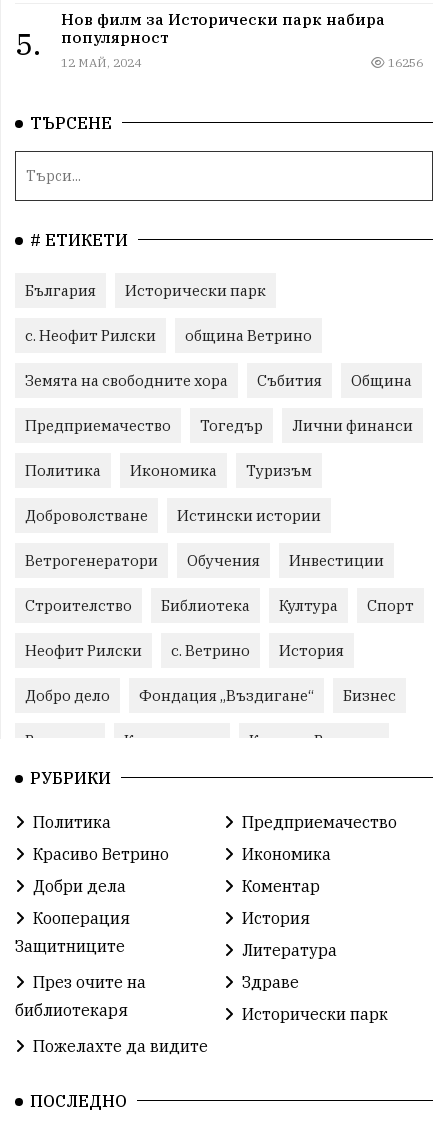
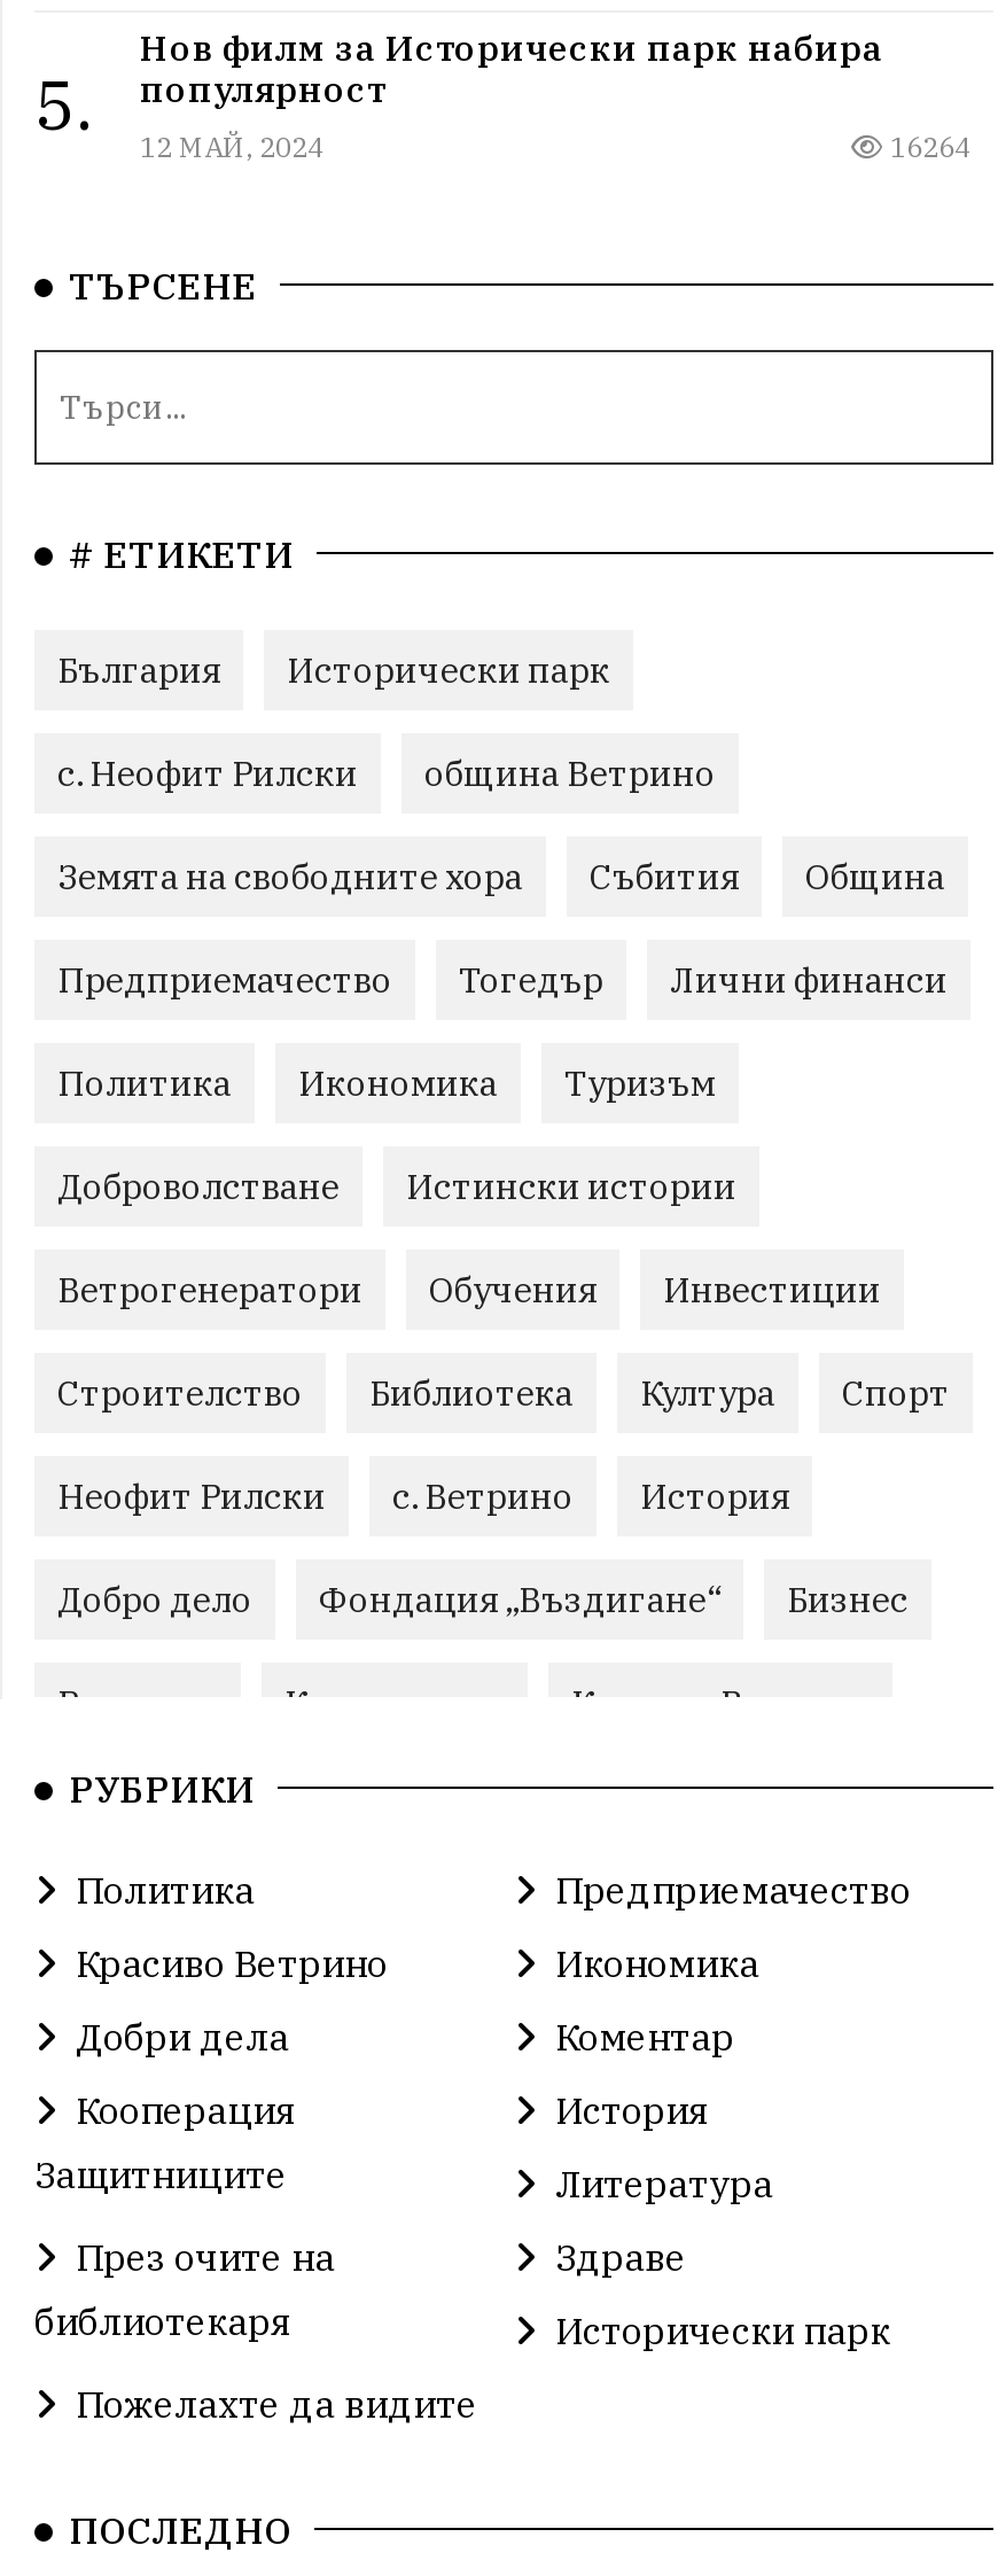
- 16256
+ 16264
